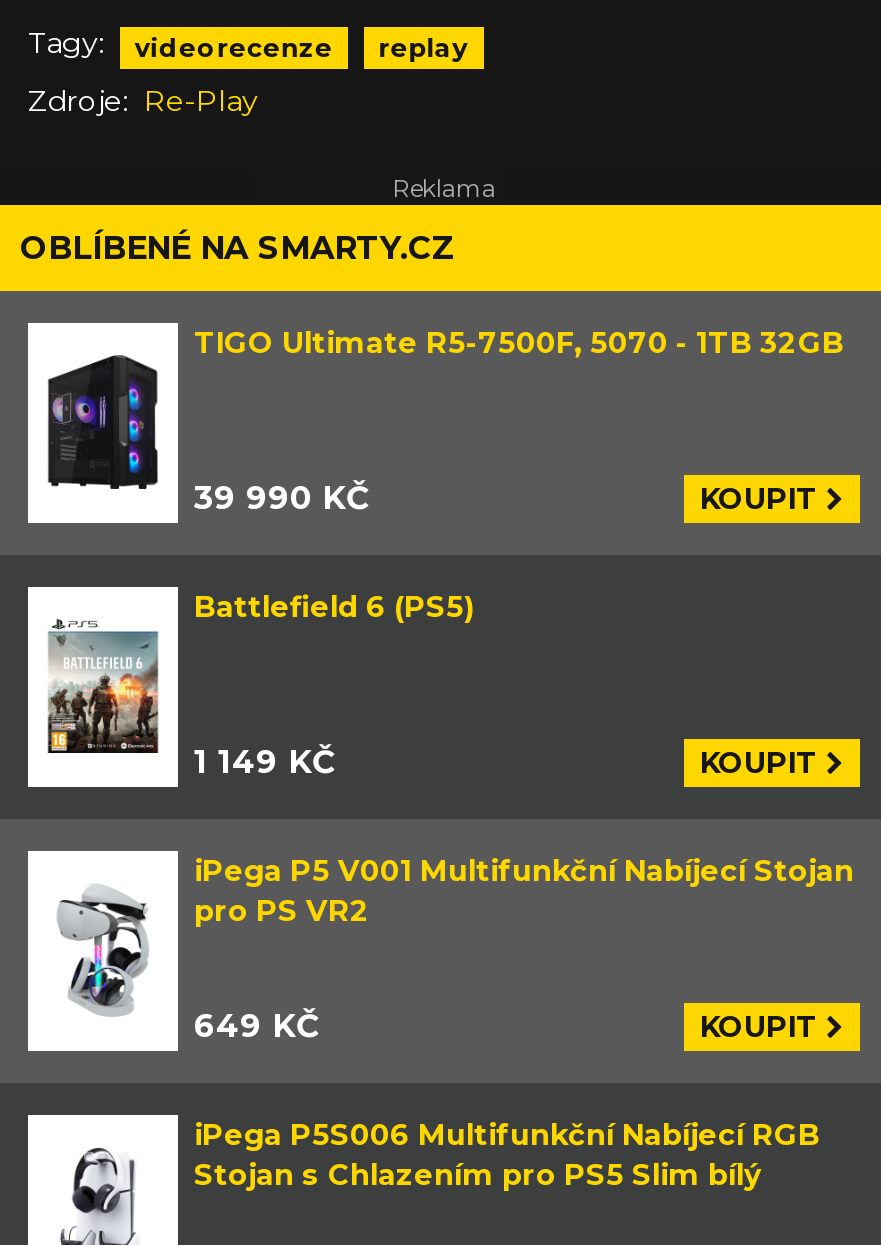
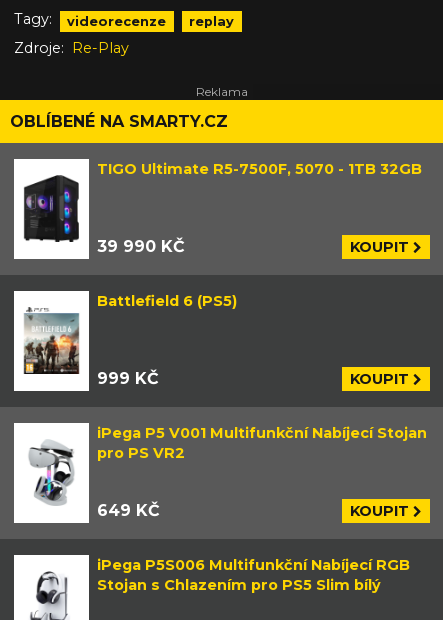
- 1 149 KČ
+ 999 KČ
